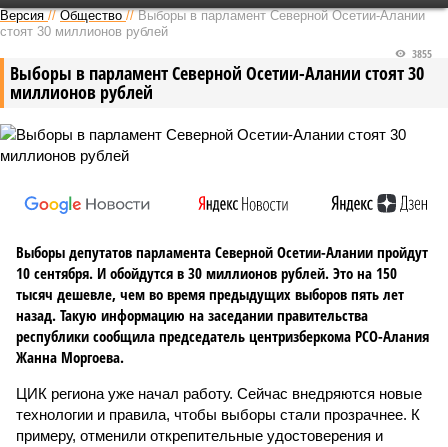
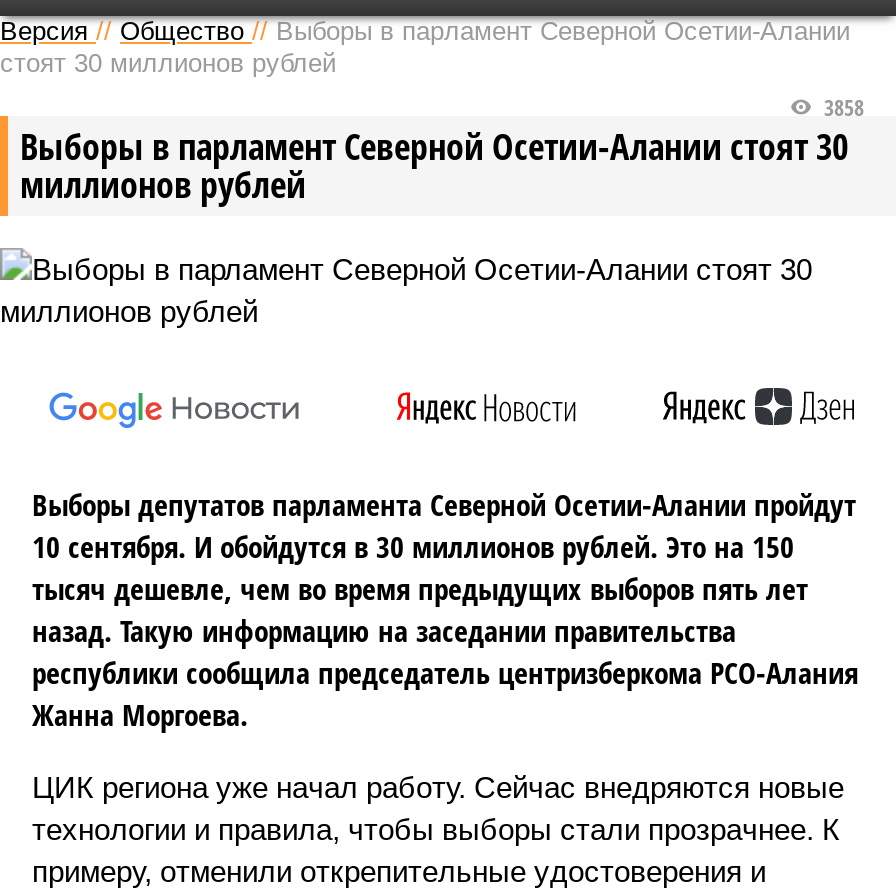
- 3855
+ 3858
